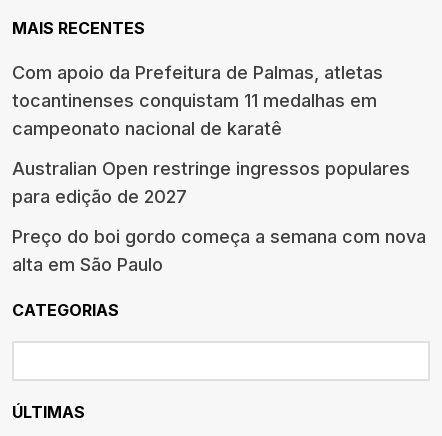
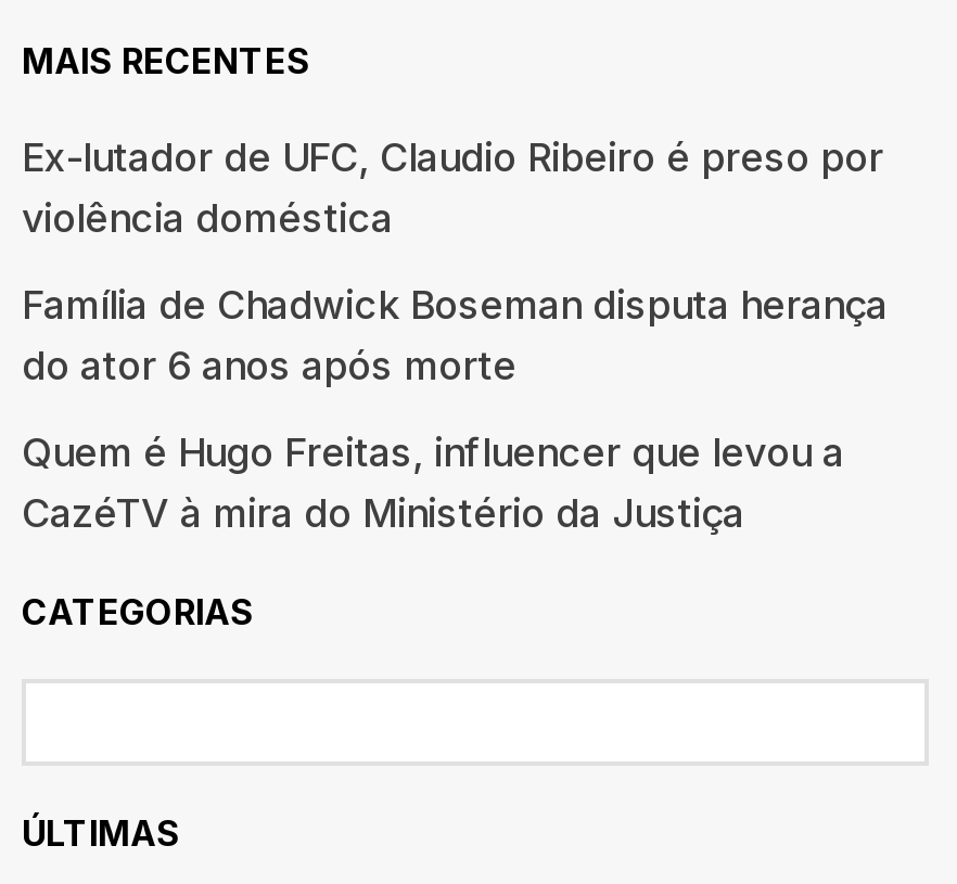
- Com apoio da Prefeitura de Palmas, atletas
- tocantinenses conquistam 11 medalhas em
- campeonato nacional de karatê
+ Ex-lutador de UFC, Claudio Ribeiro é preso por
+ violência doméstica

- Australian Open restringe ingressos populares
- para edição de 2027
+ Família de Chadwick Boseman disputa herança
+ do ator 6 anos após morte

- Preço do boi gordo começa a semana com nova
- alta em São Paulo
+ Quem é Hugo Freitas, influencer que levou a
+ CazéTV à mira do Ministério da Justiça
